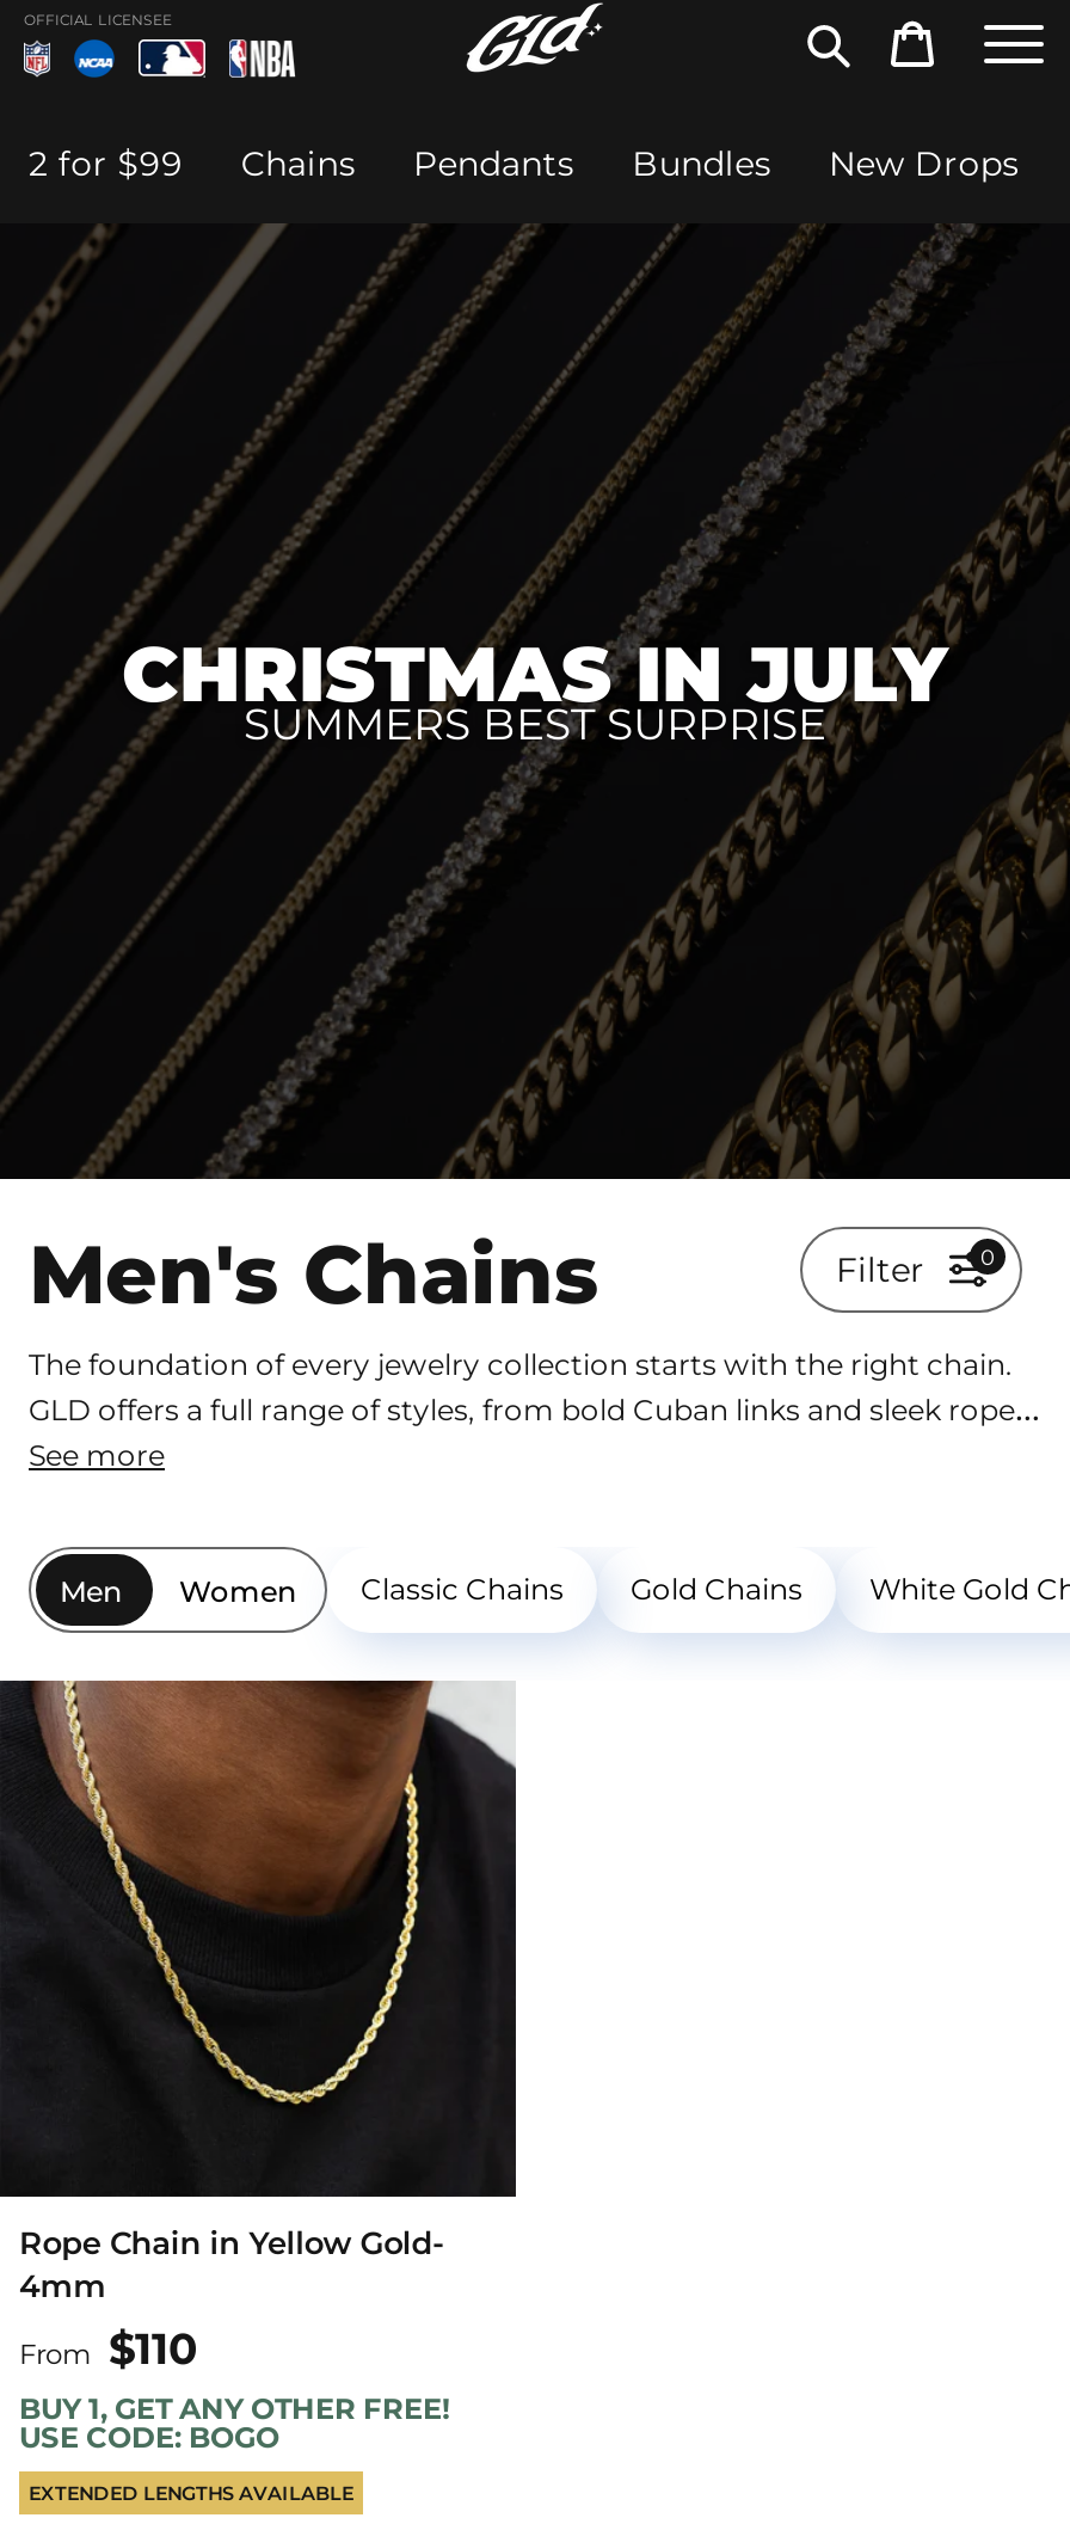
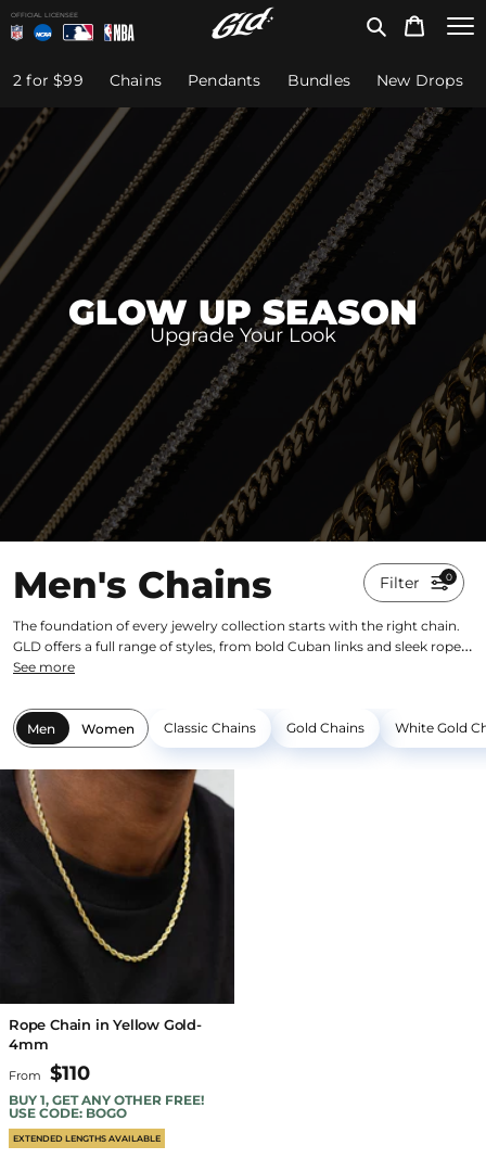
- CHRISTMAS IN JULY
- SUMMERS BEST SURPRISE
+ GLOW UP SEASON
+ Upgrade Your Look
